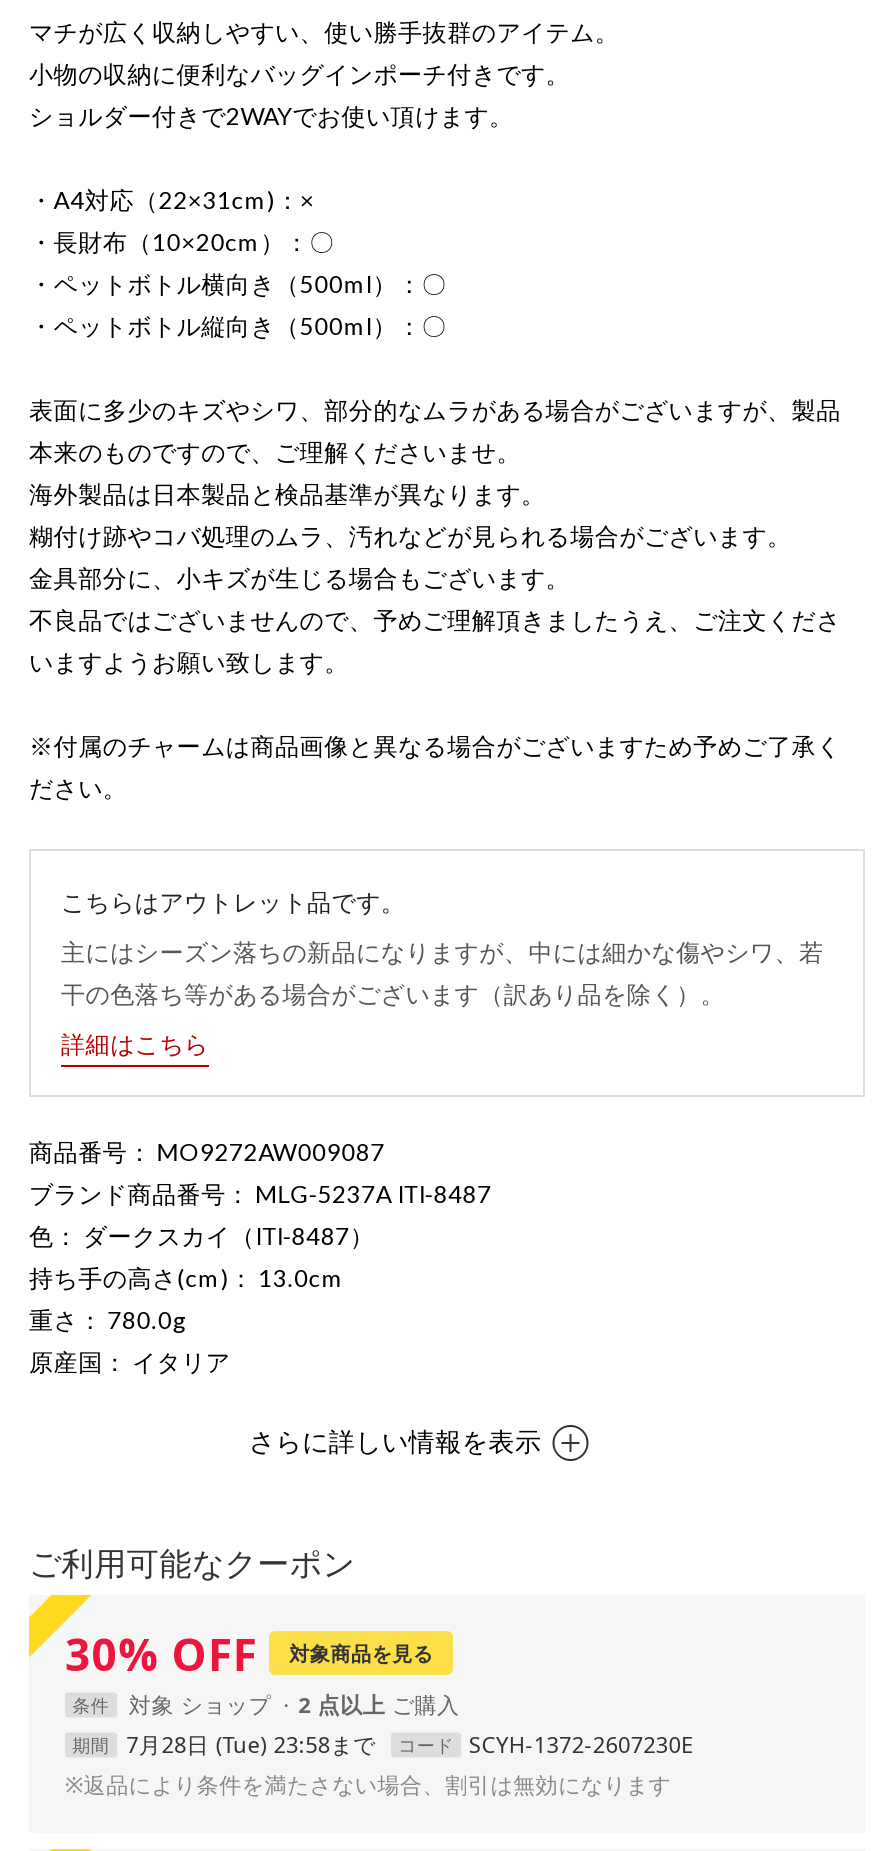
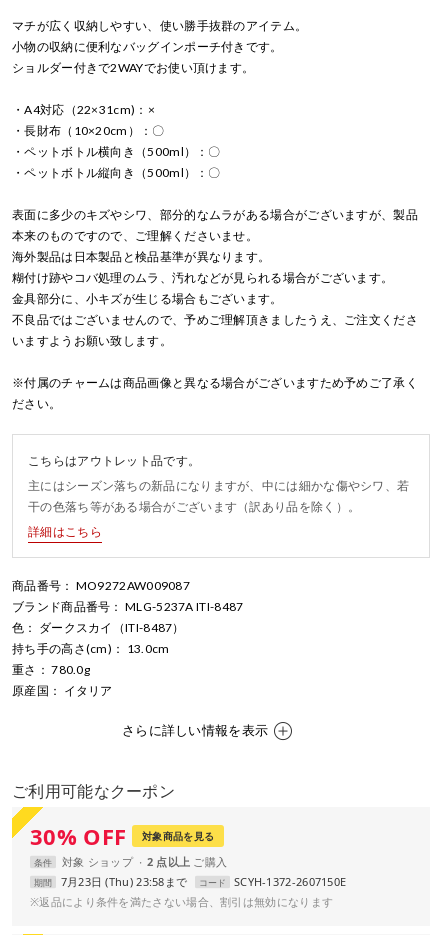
- 7月28日 (Tue) 23:58まで
+ 7月23日 (Thu) 23:58まで

- コード SCYH-1372-2607230E
+ コード SCYH-1372-2607150E
